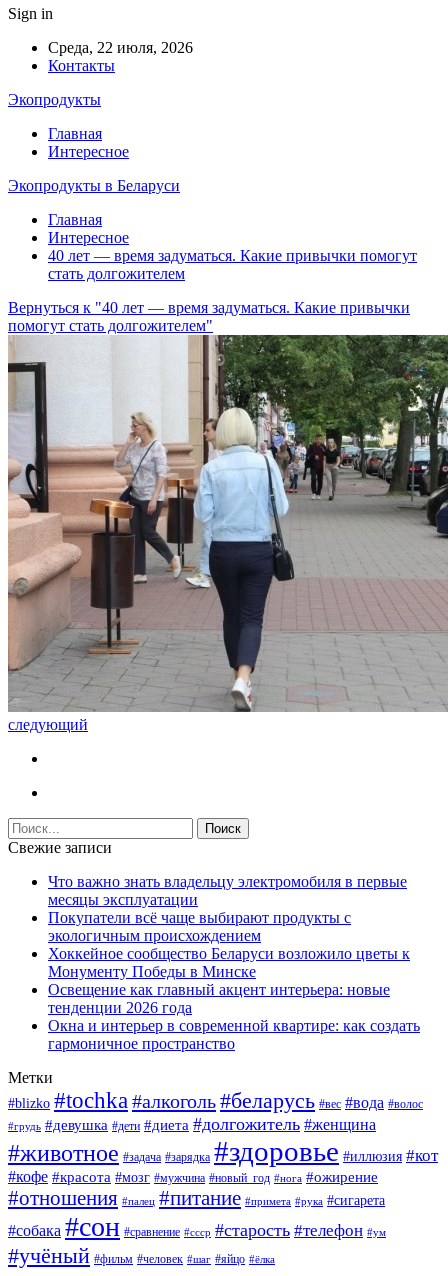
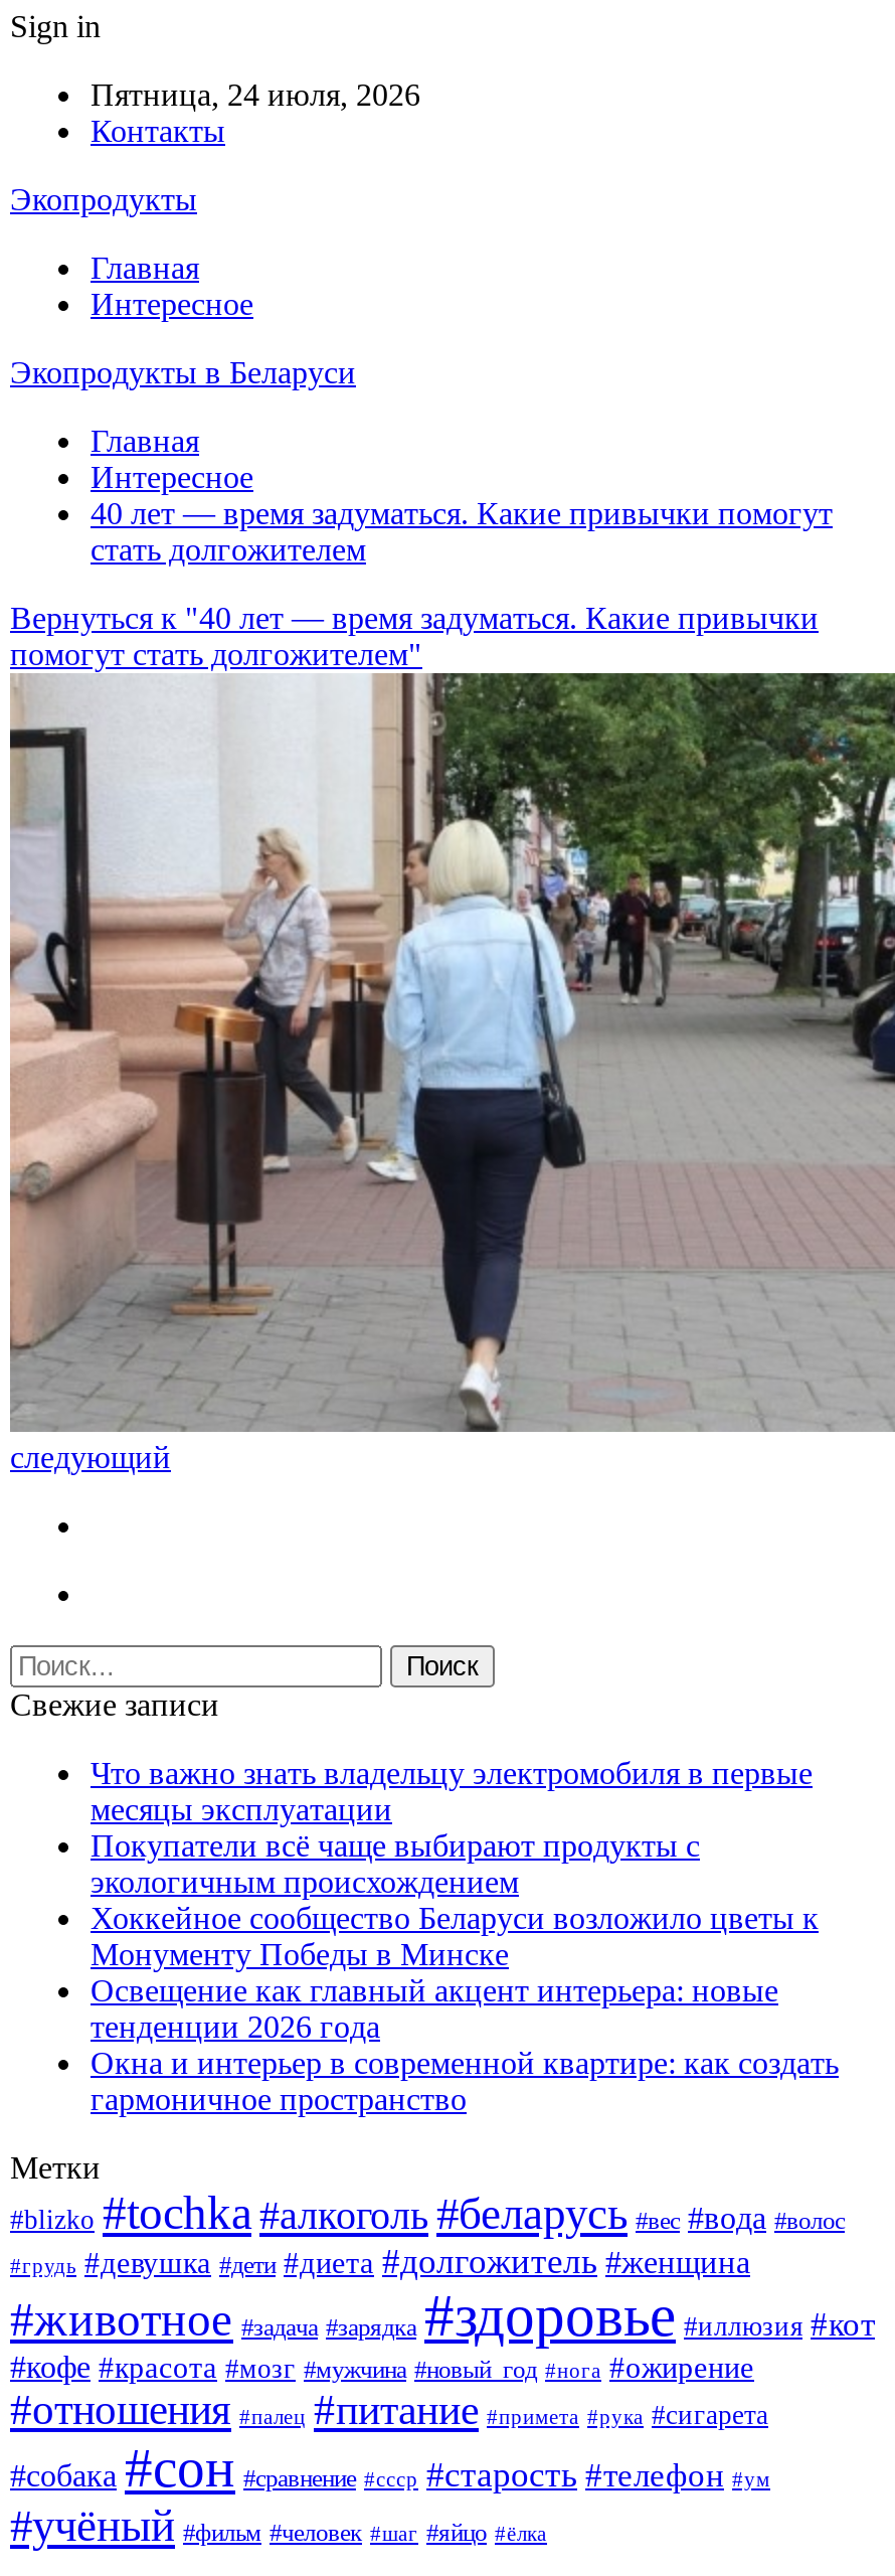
- Среда, 22 июля, 2026
+ Пятница, 24 июля, 2026
